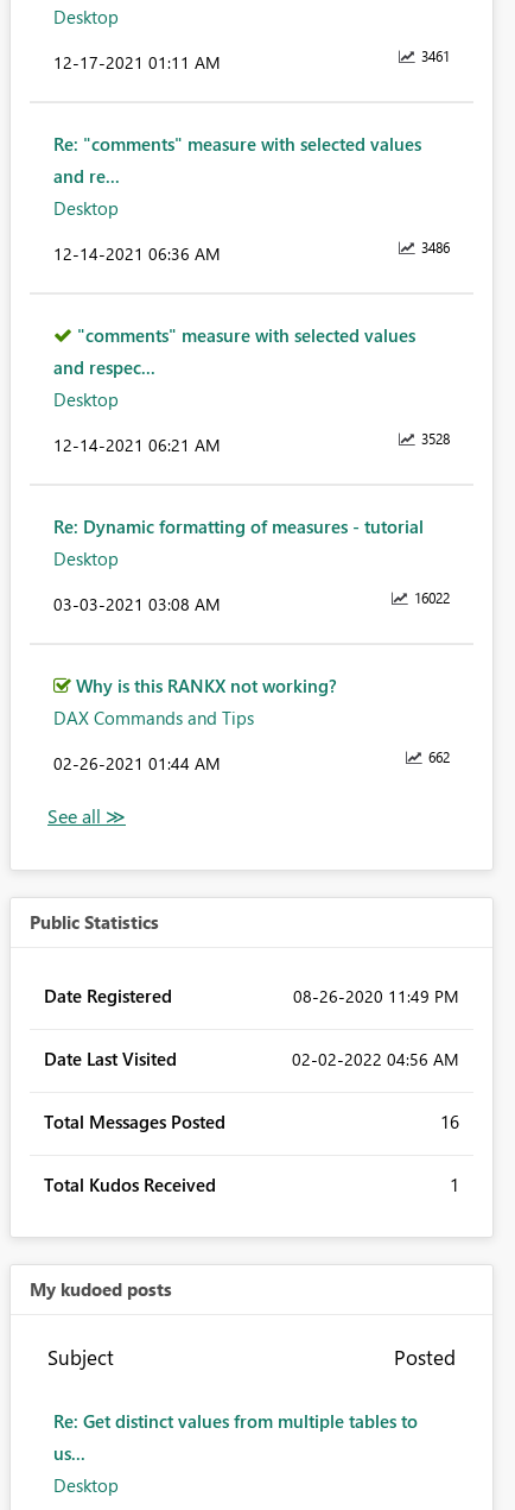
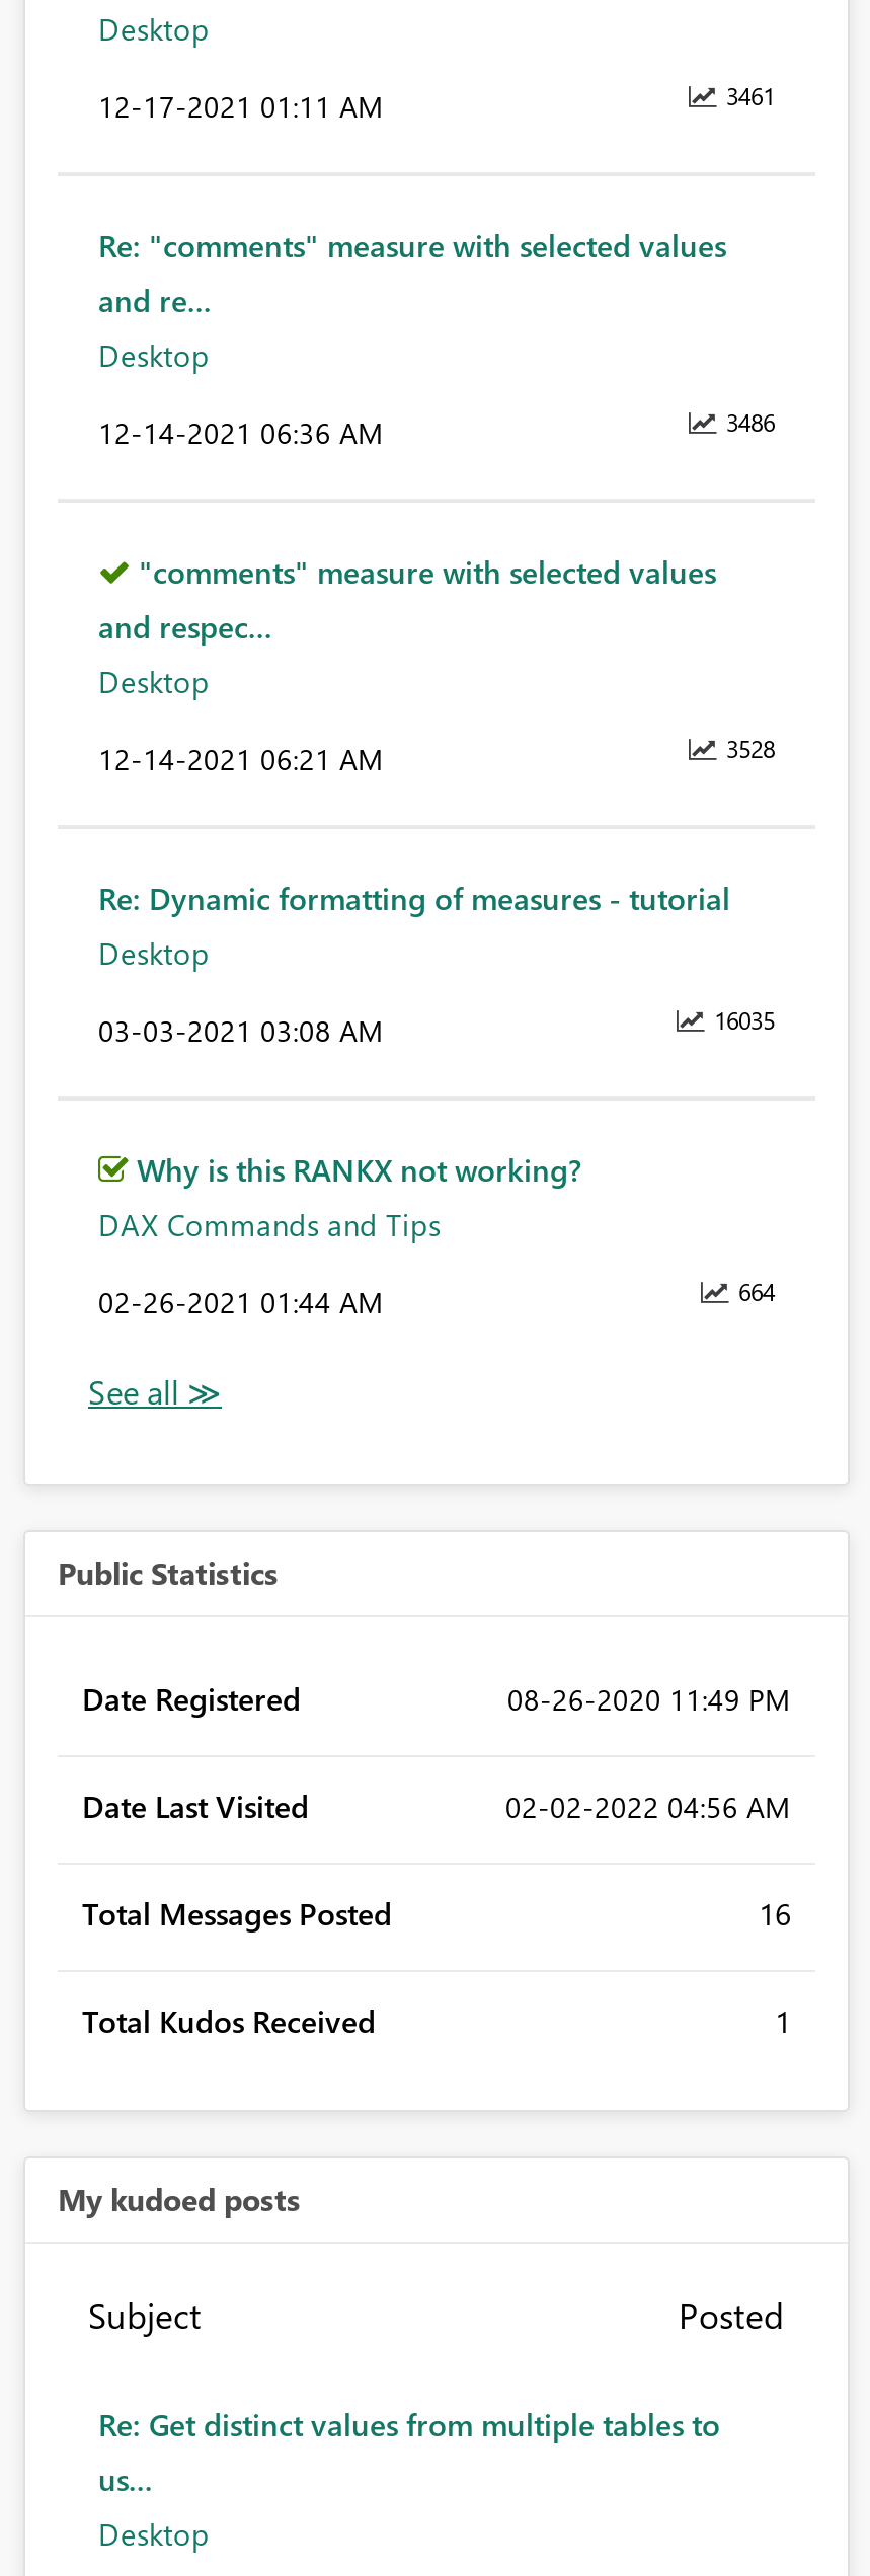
- 16022
+ 16035

- 662
+ 664
